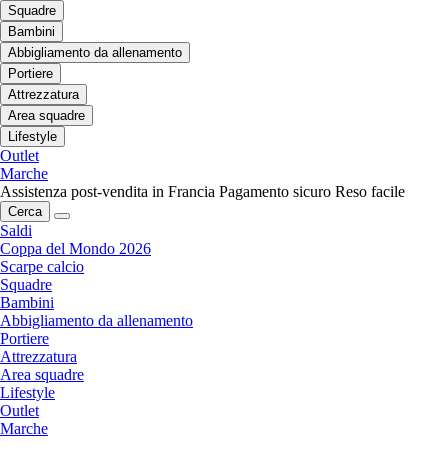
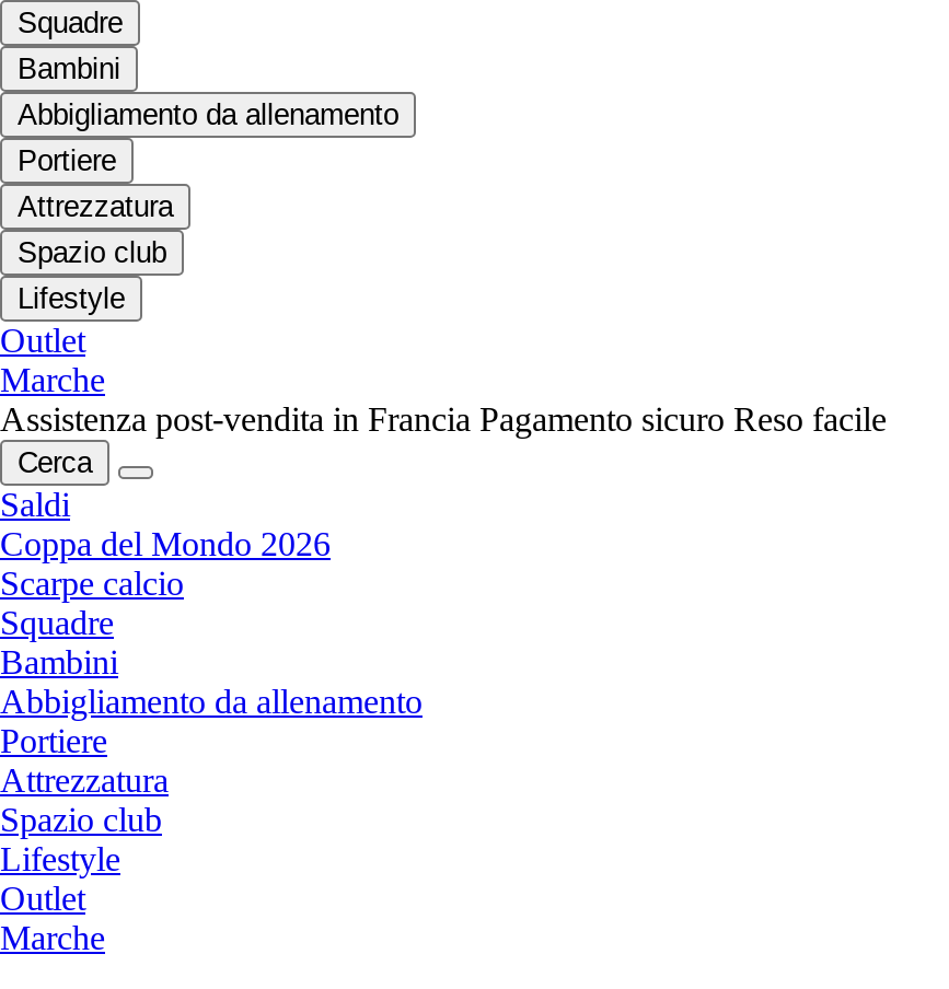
- Area squadre
+ Spazio club

- Area squadre
+ Spazio club
